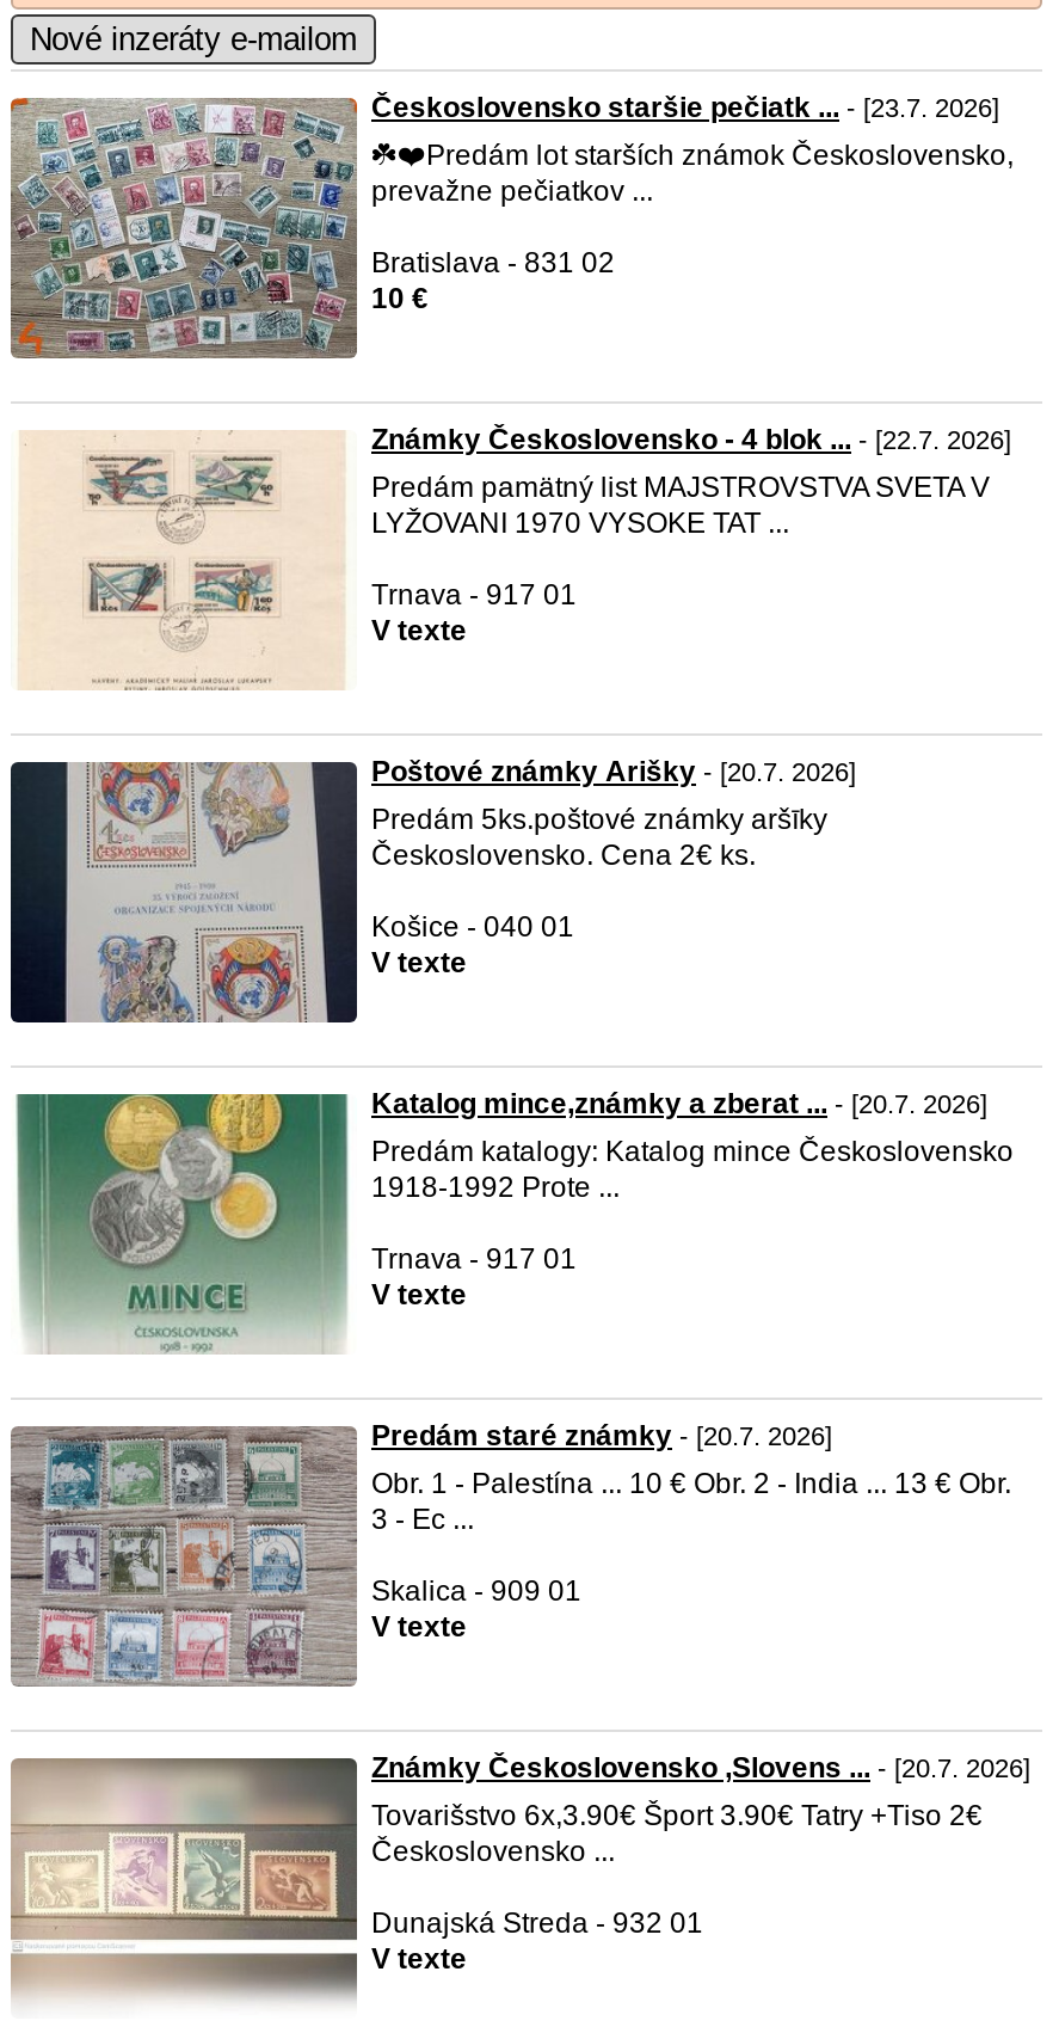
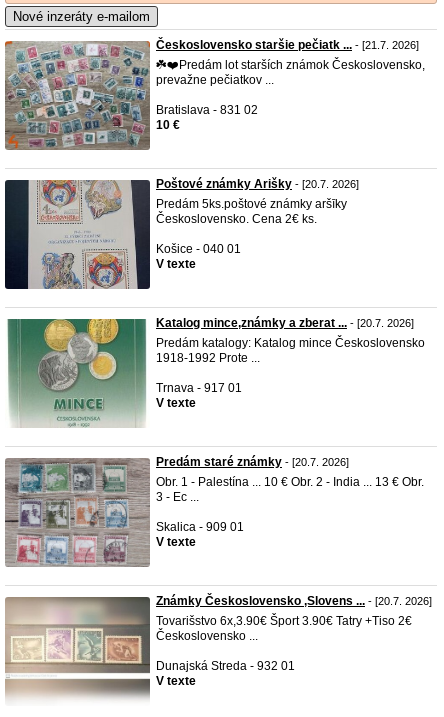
- Československo staršie pečiatk ... - [23.7. 2026]
+ Československo staršie pečiatk ... - [21.7. 2026]

- [image]
- Známky Československo - 4 blok ... - [22.7. 2026]
- Predám pamätný list MAJSTROVSTVA SVETA V
- LYŽOVANI 1970 VYSOKE TAT ...
- Trnava - 917 01
- V texte
